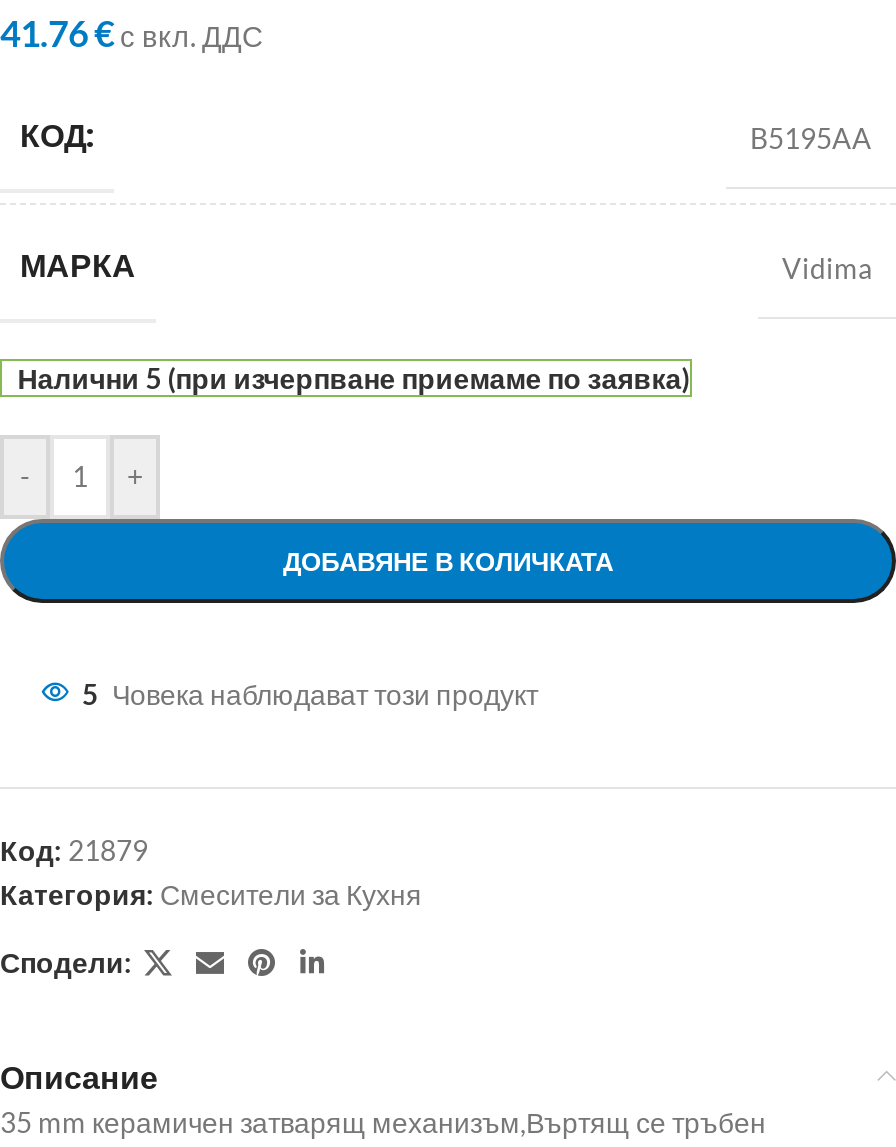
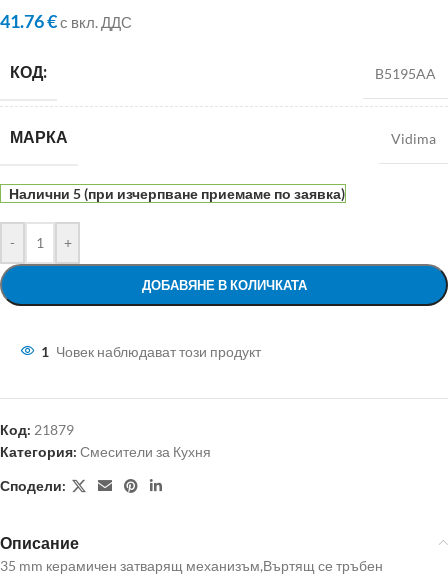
- 5 Човека наблюдават този продукт
+ 1 Човек наблюдават този продукт
